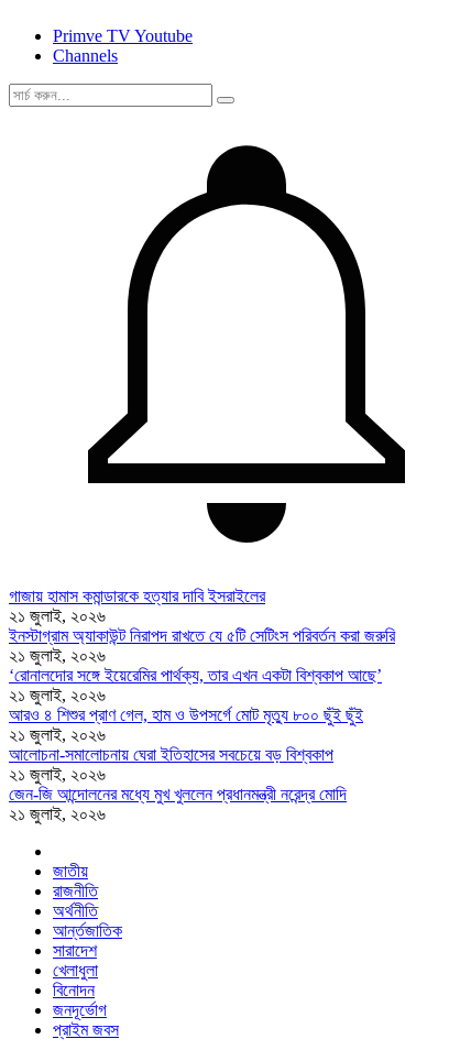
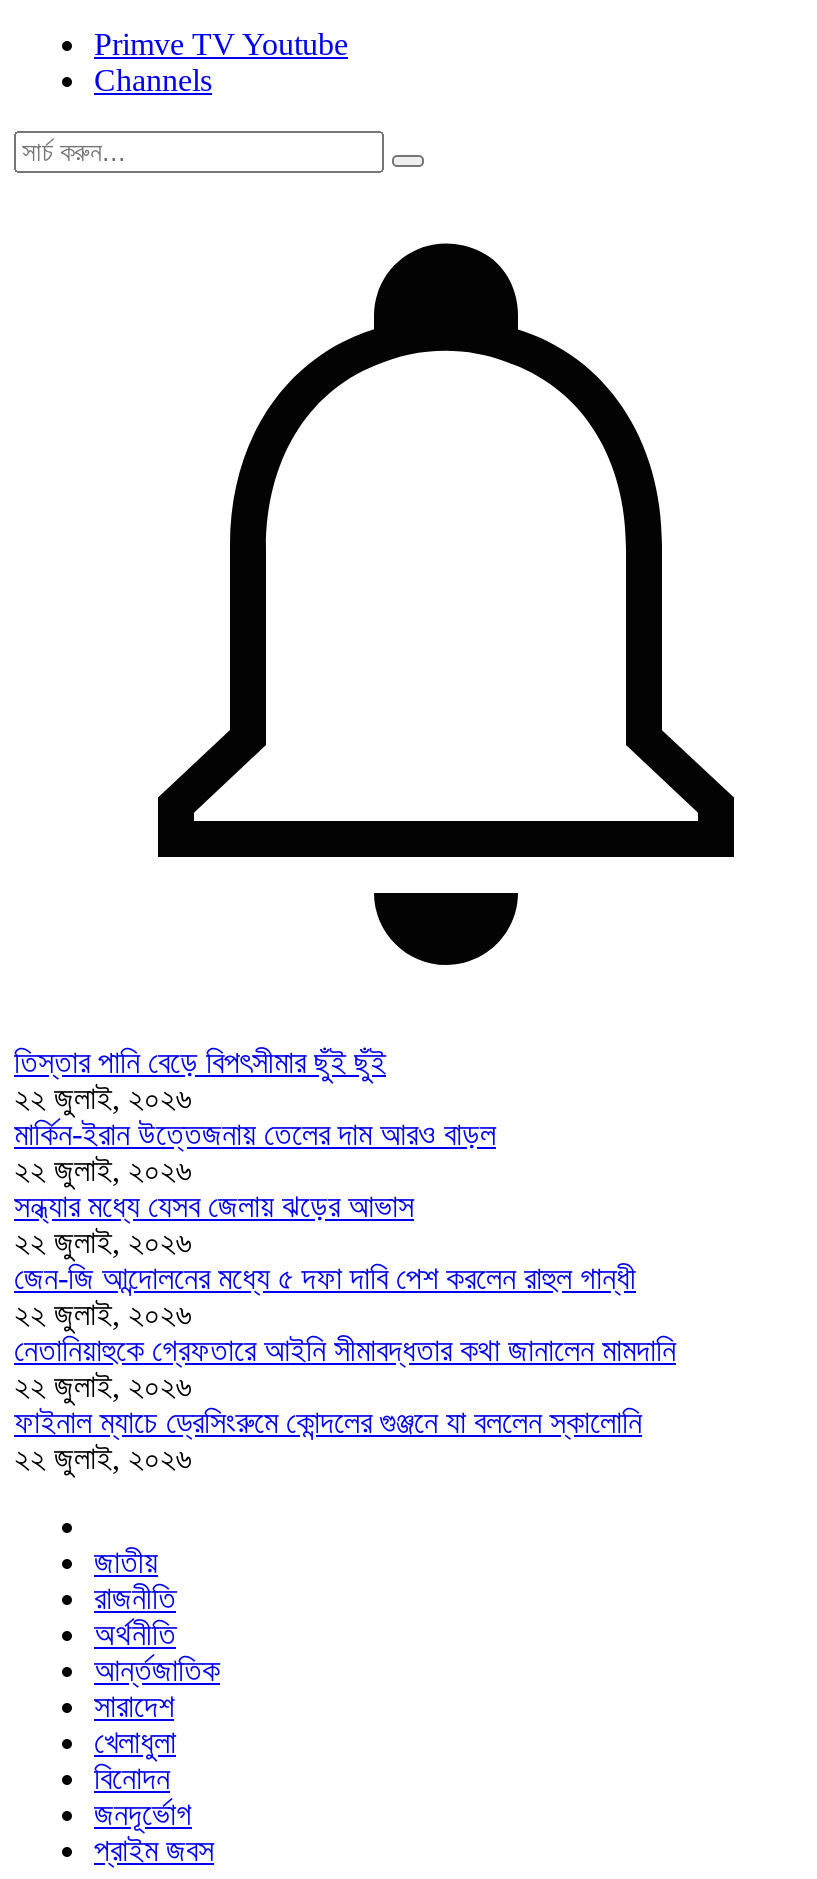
- গাজায় হামাস কমান্ডারকে হত্যার দাবি ইসরাইলের
- ২১ জুলাই, ২০২৬
- ইনস্টাগ্রাম অ্যাকাউন্ট নিরাপদ রাখতে যে ৫টি সেটিংস পরিবর্তন করা জরুরি
- ২১ জুলাই, ২০২৬
- ‘রোনালদোর সঙ্গে ইয়েরেমির পার্থক্য, তার এখন একটা বিশ্বকাপ আছে’
- ২১ জুলাই, ২০২৬
- আরও ৪ শিশুর প্রাণ গেল, হাম ও উপসর্গে মোট মৃত্যু ৮০০ ছুঁই ছুঁই
- ২১ জুলাই, ২০২৬
- আলোচনা-সমালোচনায় ঘেরা ইতিহাসের সবচেয়ে বড় বিশ্বকাপ
- ২১ জুলাই, ২০২৬
- জেন-জি আন্দোলনের মধ্যে মুখ খুললেন প্রধানমন্ত্রী নরেন্দ্র মোদি
- ২১ জুলাই, ২০২৬
+ তিস্তার পানি বেড়ে বিপৎসীমার ছুঁই ছুঁই
+ ২২ জুলাই, ২০২৬
+ মার্কিন-ইরান উত্তেজনায় তেলের দাম আরও বাড়ল
+ ২২ জুলাই, ২০২৬
+ সন্ধ্যার মধ্যে যেসব জেলায় ঝড়ের আভাস
+ ২২ জুলাই, ২০২৬
+ জেন-জি আন্দোলনের মধ্যে ৫ দফা দাবি পেশ করলেন রাহুল গান্ধী
+ ২২ জুলাই, ২০২৬
+ নেতানিয়াহুকে গ্রেফতারে আইনি সীমাবদ্ধতার কথা জানালেন মামদানি
+ ২২ জুলাই, ২০২৬
+ ফাইনাল ম্যাচে ড্রেসিংরুমে কোন্দলের গুঞ্জনে যা বললেন স্কালোনি
+ ২২ জুলাই, ২০২৬
